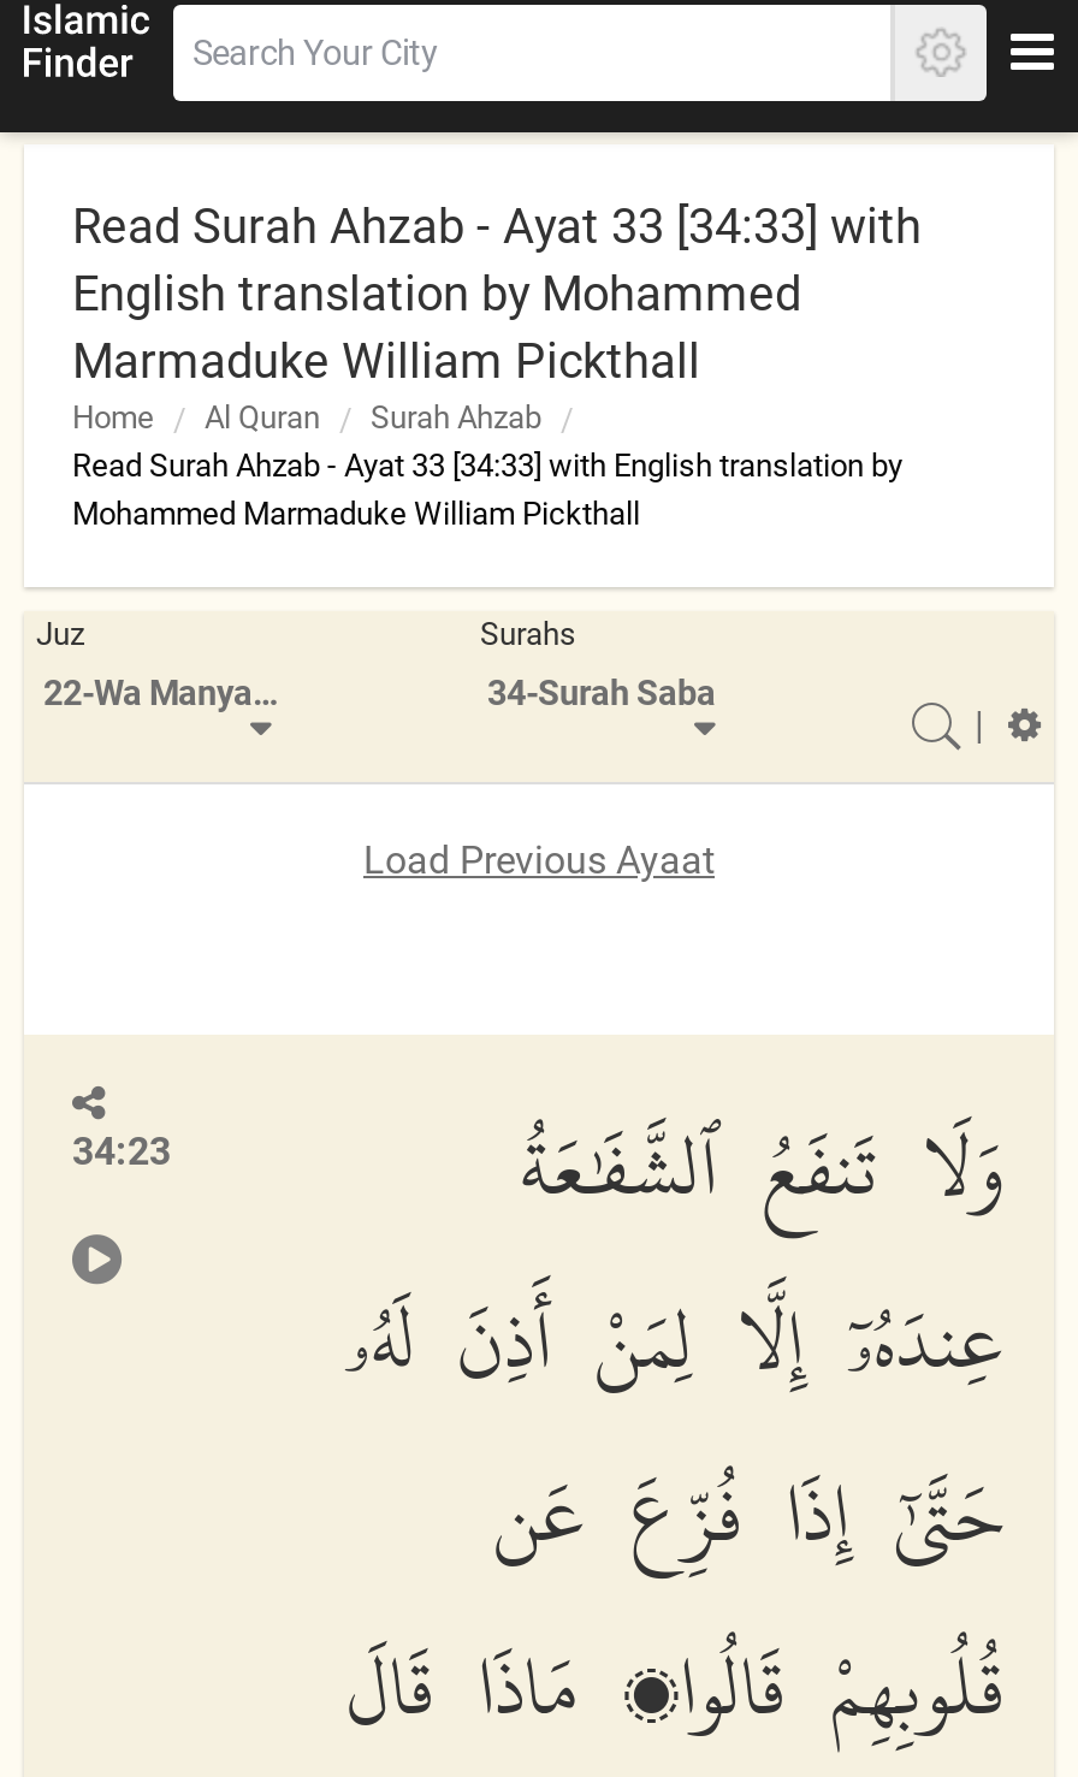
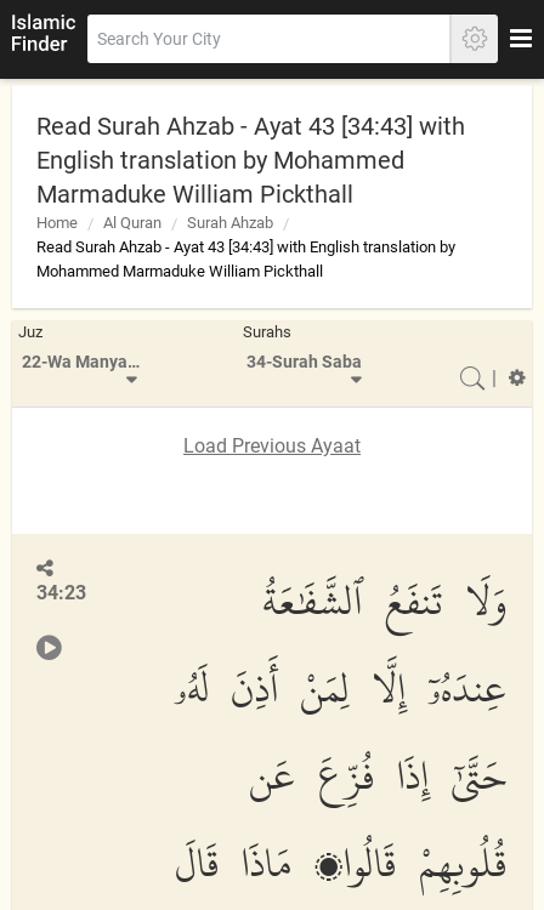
- Read Surah Ahzab - Ayat 33 [34:33] with
+ Read Surah Ahzab - Ayat 43 [34:43] with

- Read Surah Ahzab - Ayat 33 [34:33] with English translation by
+ Read Surah Ahzab - Ayat 43 [34:43] with English translation by
